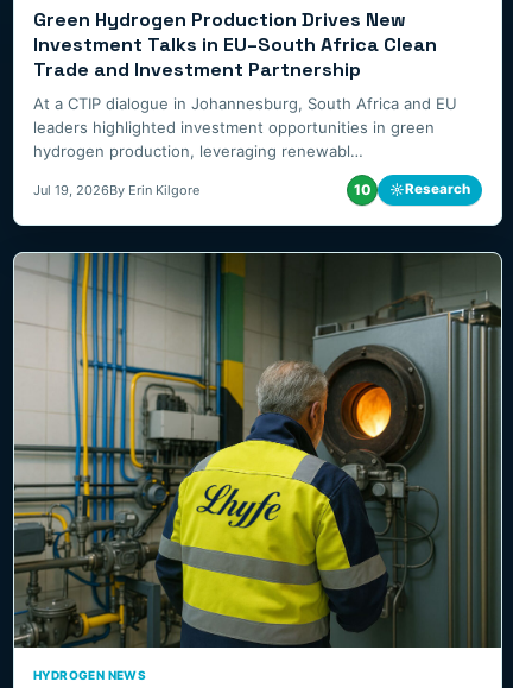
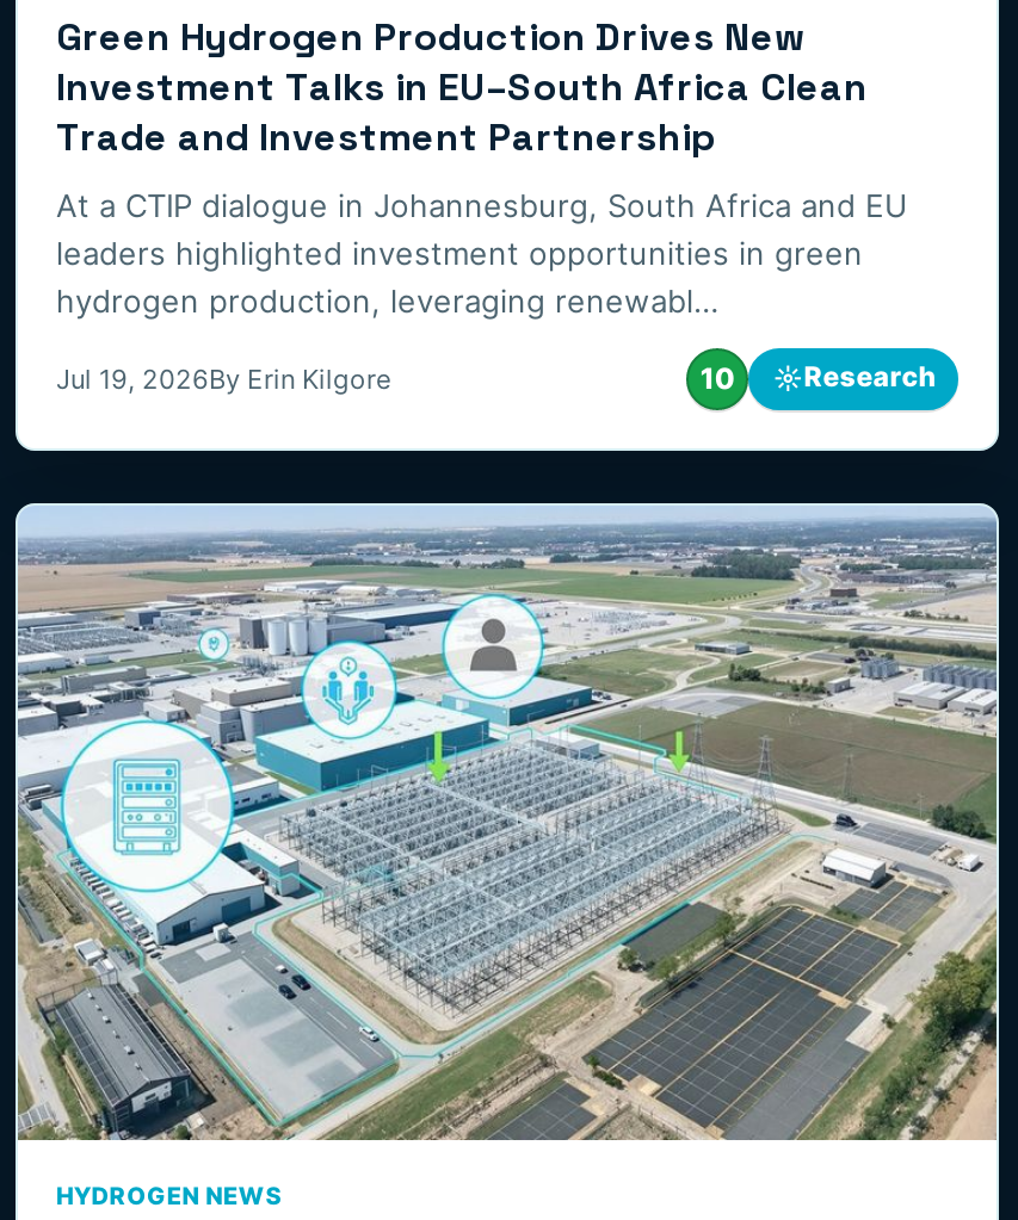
- [image]
+ [image]
